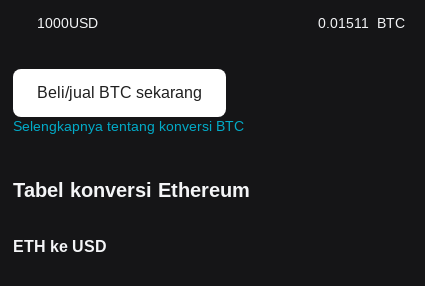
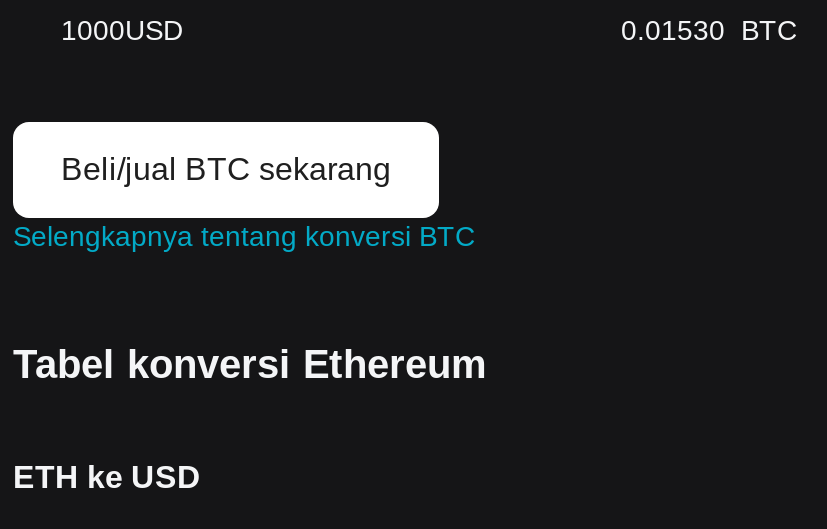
- 0.01511 BTC
+ 0.01530 BTC
